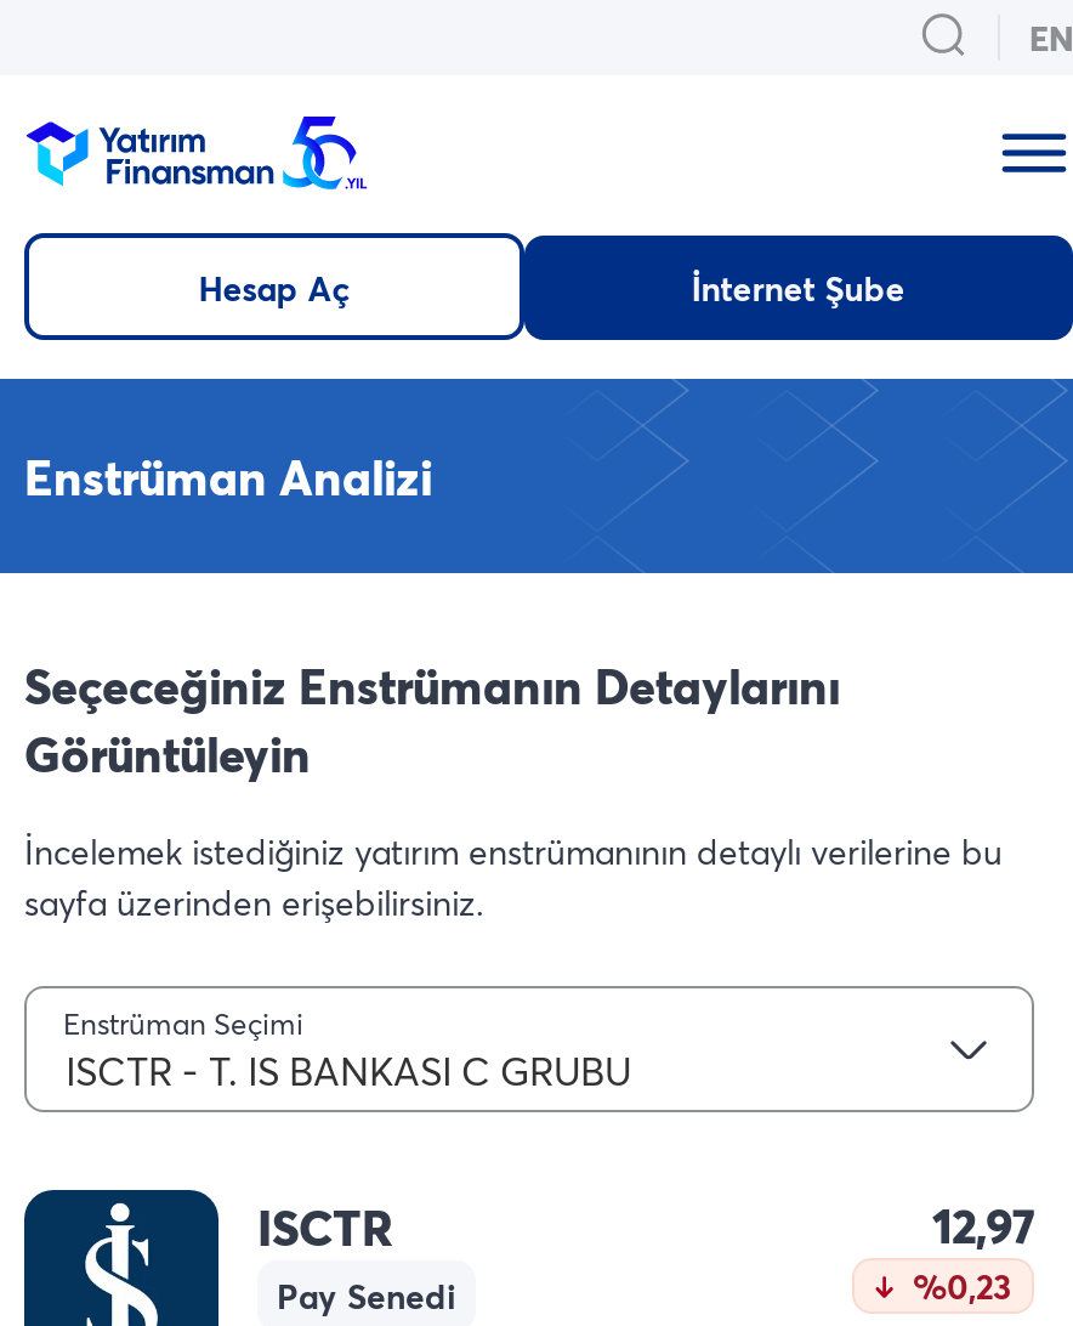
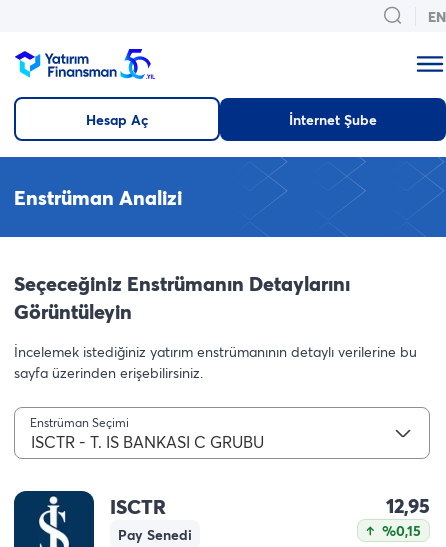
- 12,97
+ 12,95

- %0,23
+ %0,15
